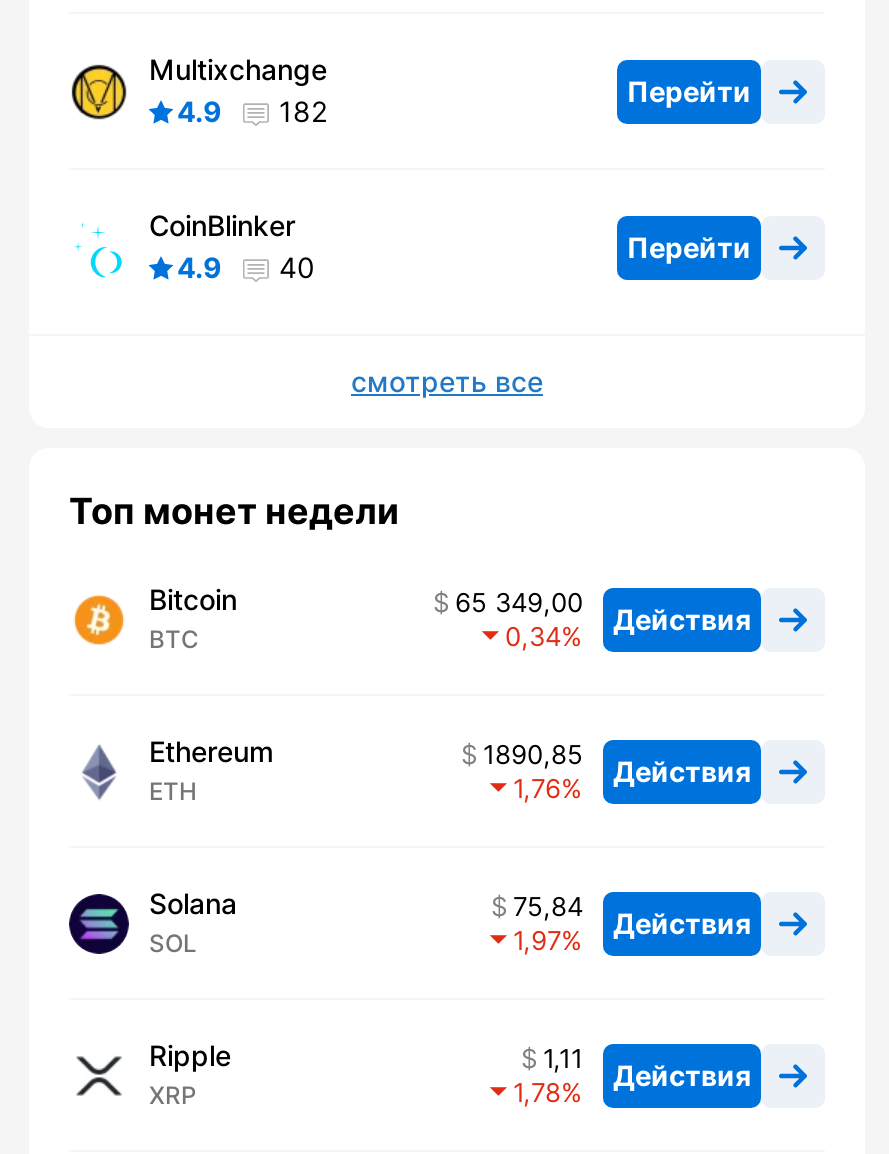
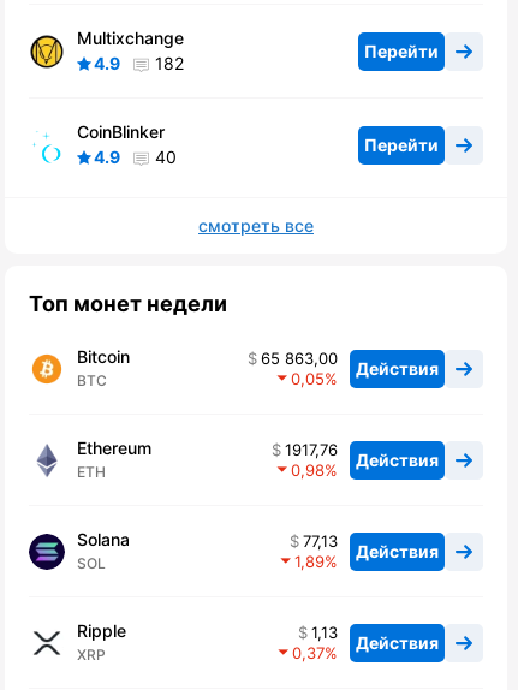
- 65 349,00 Действия
+ 65 863,00 Действия

- 0,34
+ 0,05

- 1890,85 Действия
+ 1917,76 Действия

- 1,76
+ 0,98

- 75,84 Действия
+ 77,13 Действия

- 1,97
+ 1,89

- 1,11 Действия
+ 1,13 Действия

- 1,78
+ 0,37
